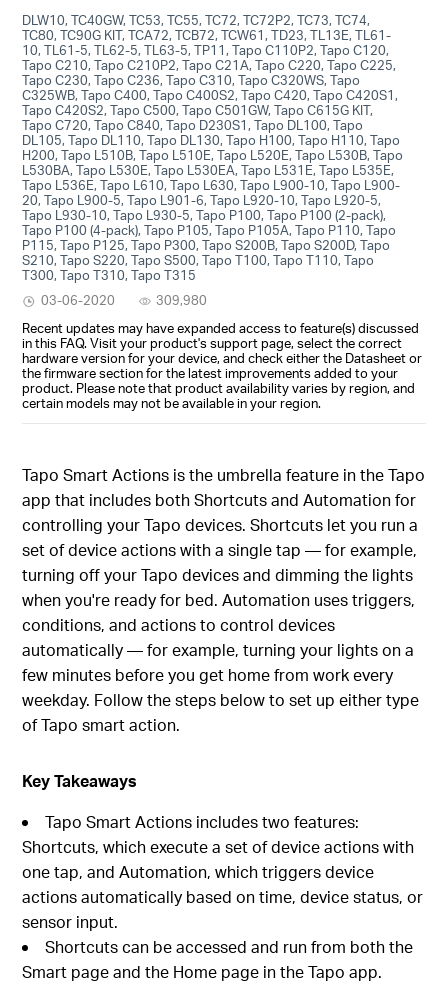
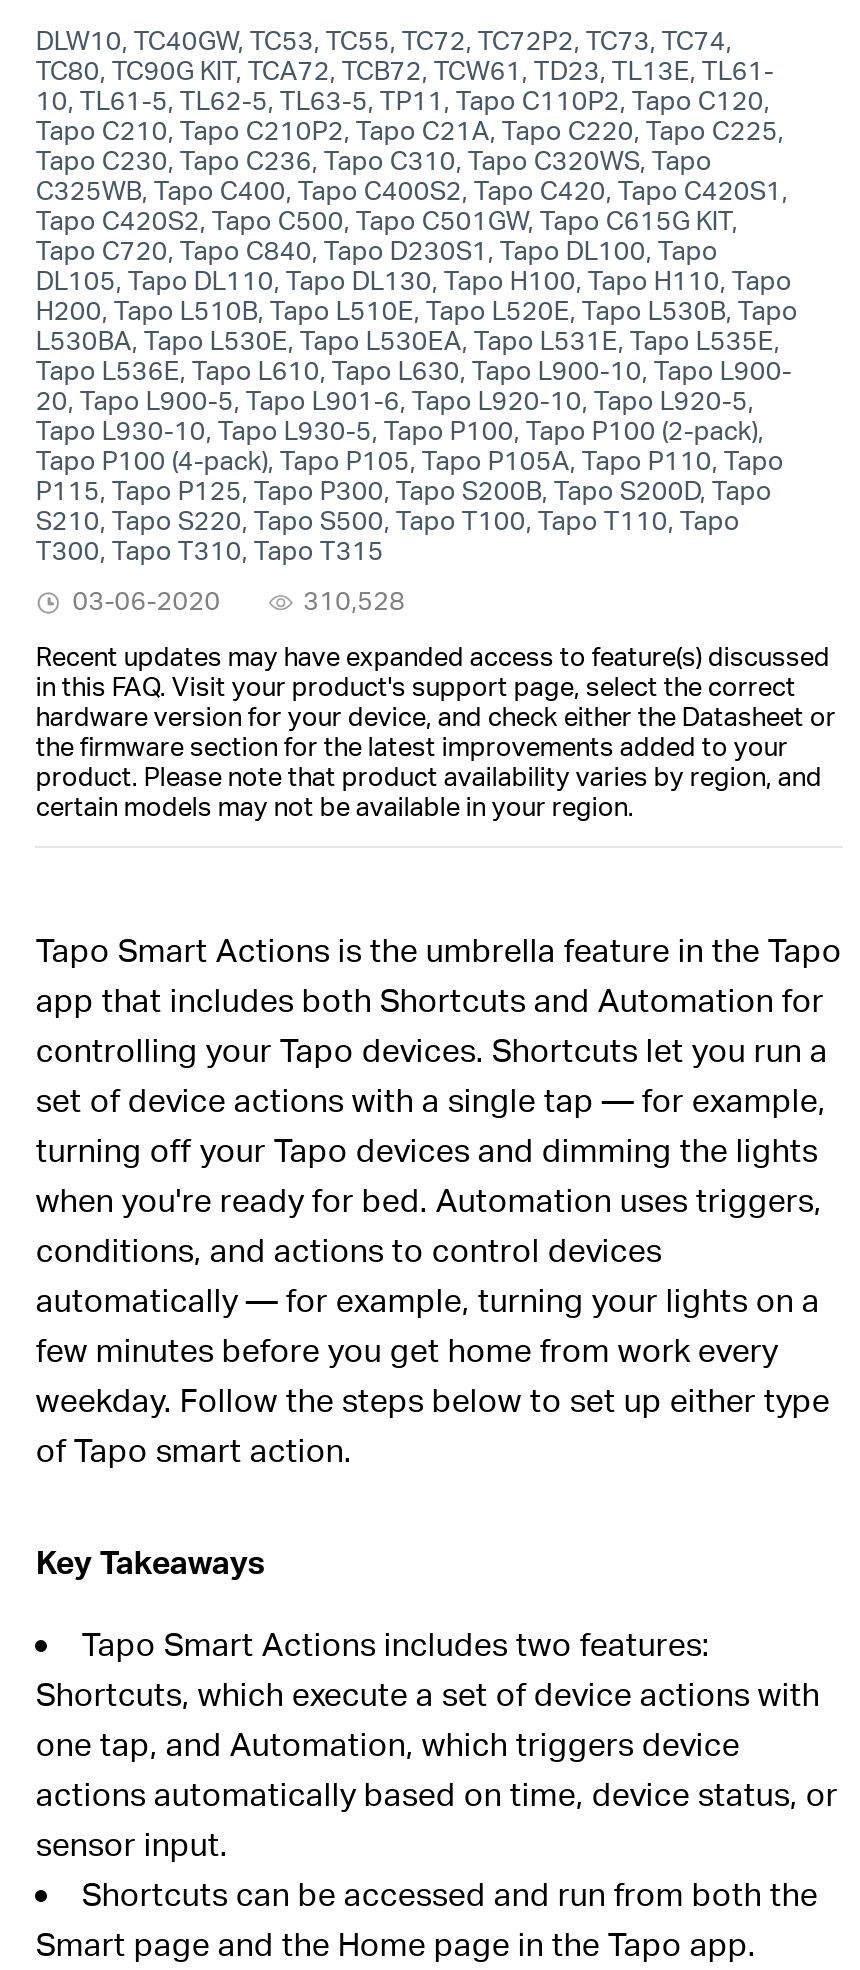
- 309,980
+ 310,528
